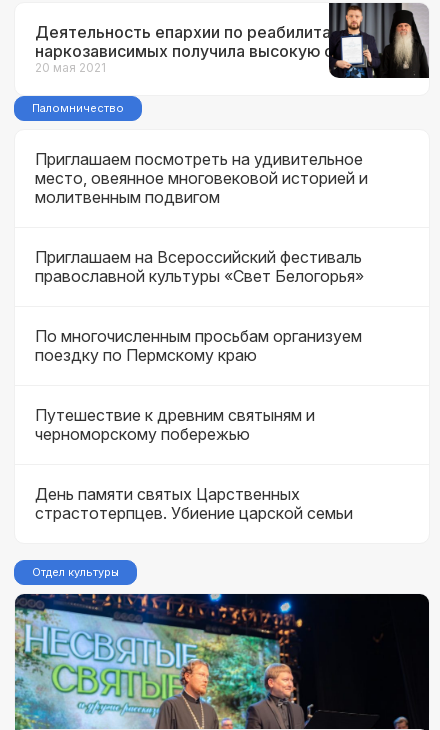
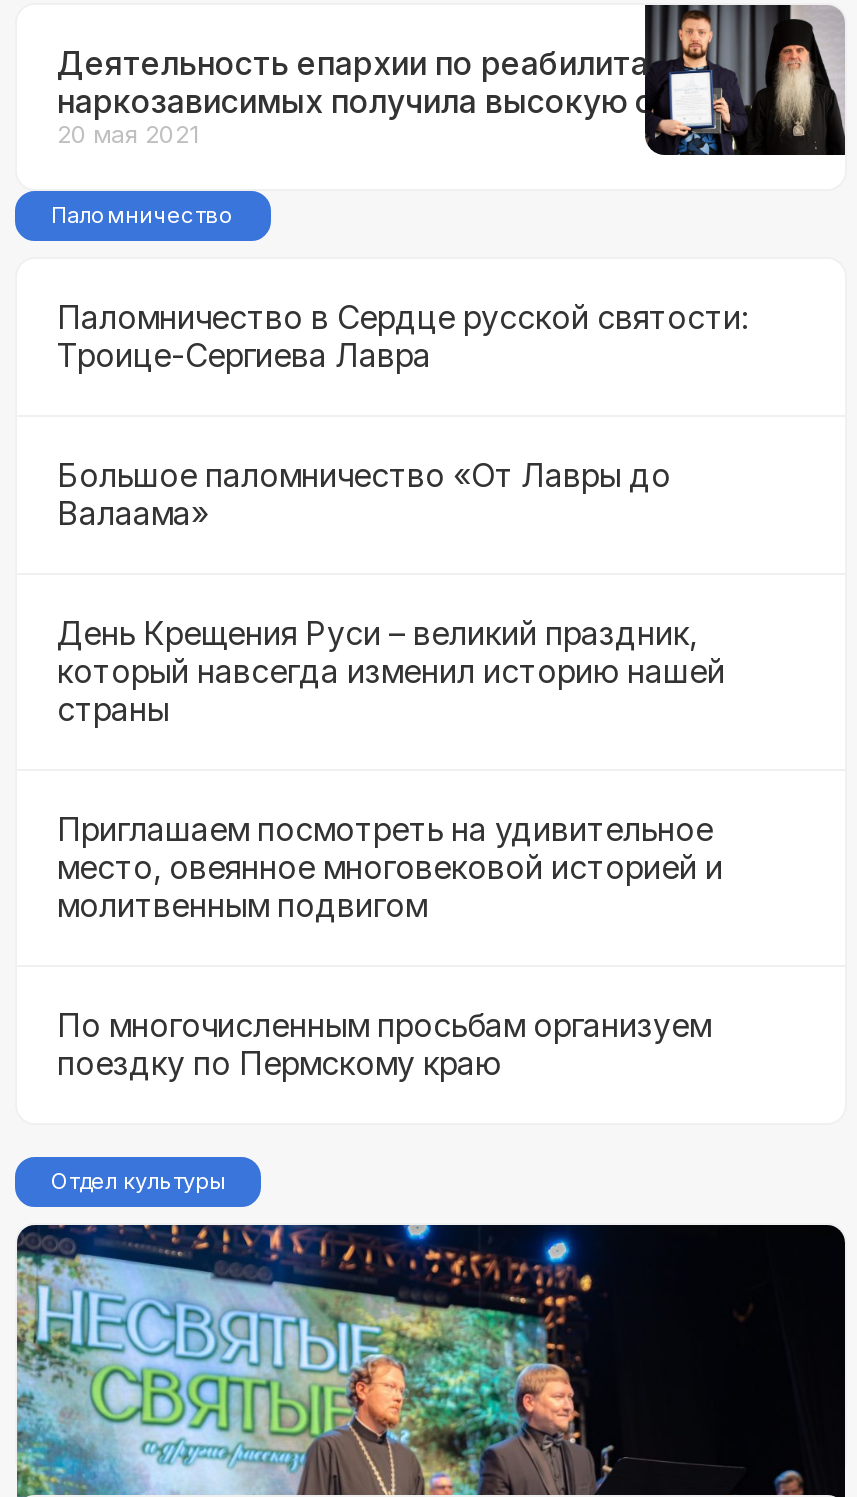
+ Паломничество в Сердце русской святости:
+ Троице-Сергиева Лавра
+ Большое паломничество «От Лавры до
+ Валаама»
+ День Крещения Руси – великий праздник,
+ который навсегда изменил историю нашей
+ страны

moved down: Приглашаем посмотреть на удивительное | место, овеянное многовековой историей и | молитвенным подвигом

- Приглашаем на Всероссийский фестиваль
- православной культуры «Свет Белогорья»

moved down: По многочисленным просьбам организуем | поездку по Пермскому краю

- Путешествие к древним святыням и
- черноморскому побережью
- День памяти святых Царственных
- страстотерпцев. Убиение царской семьи
